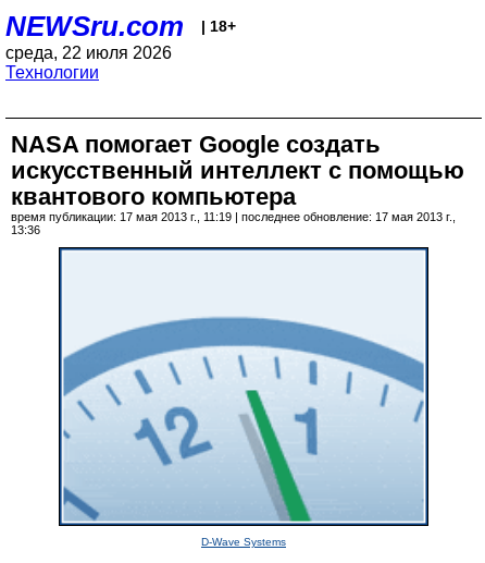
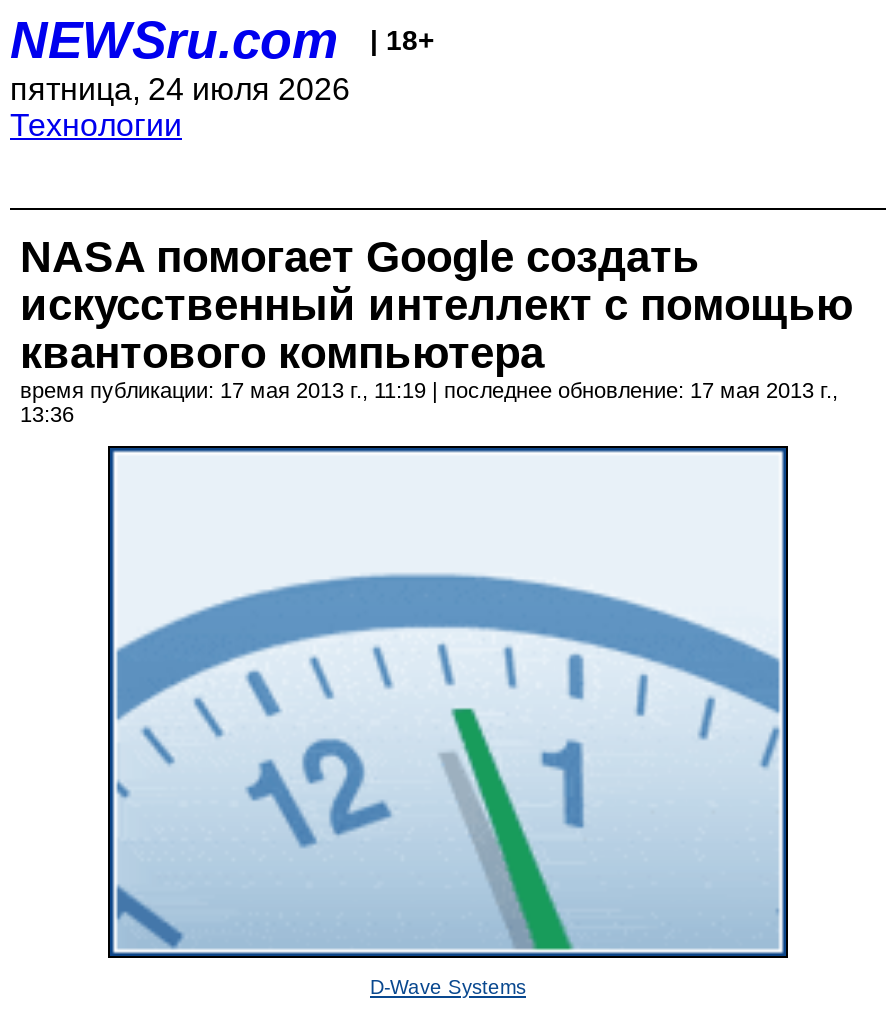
- среда, 22 июля 2026
+ пятница, 24 июля 2026
